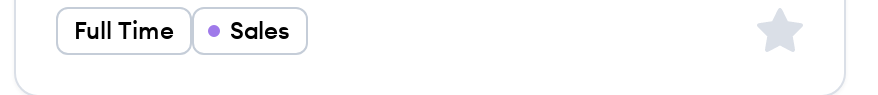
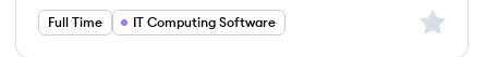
- Sales
+ IT Computing Software
